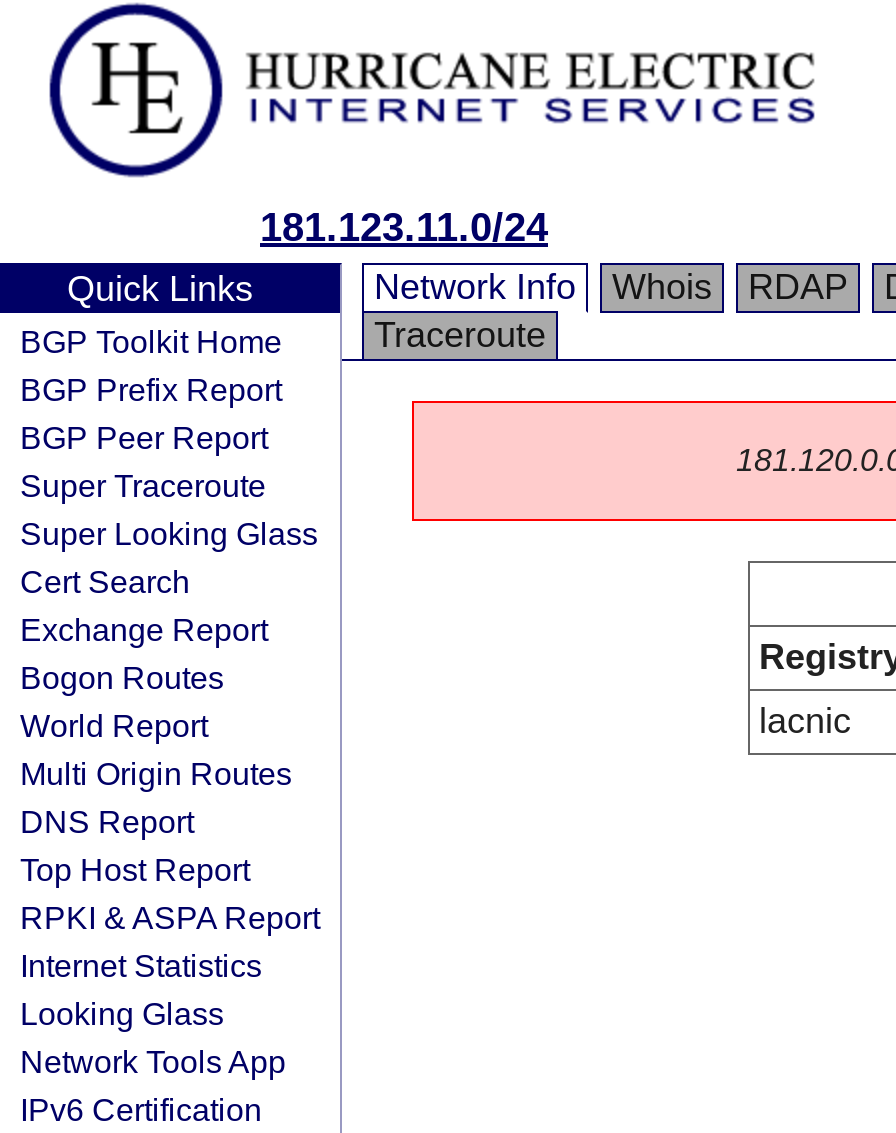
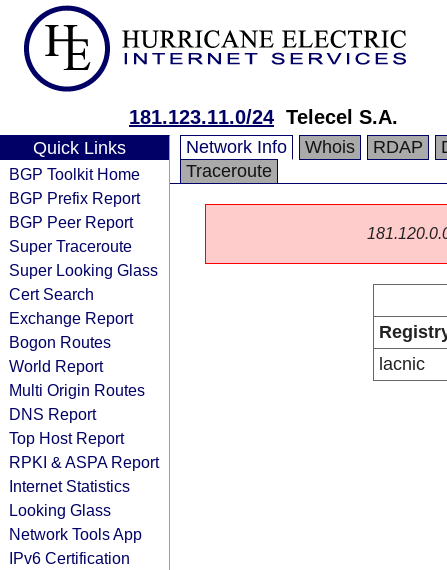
- 181.123.11.0/24
+ 181.123.11.0/24 Telecel S.A.
